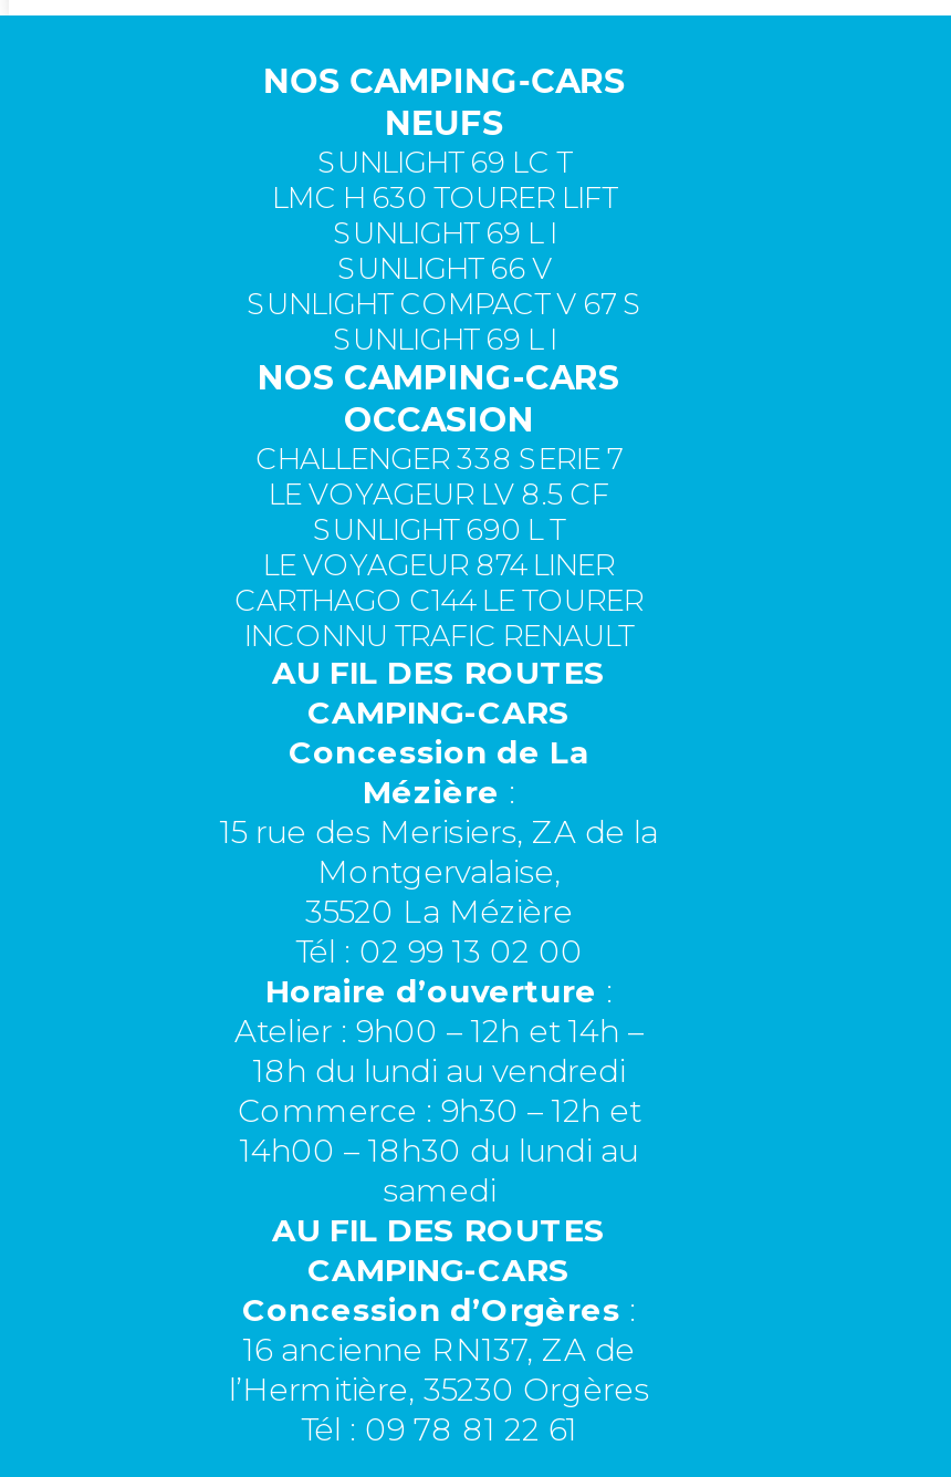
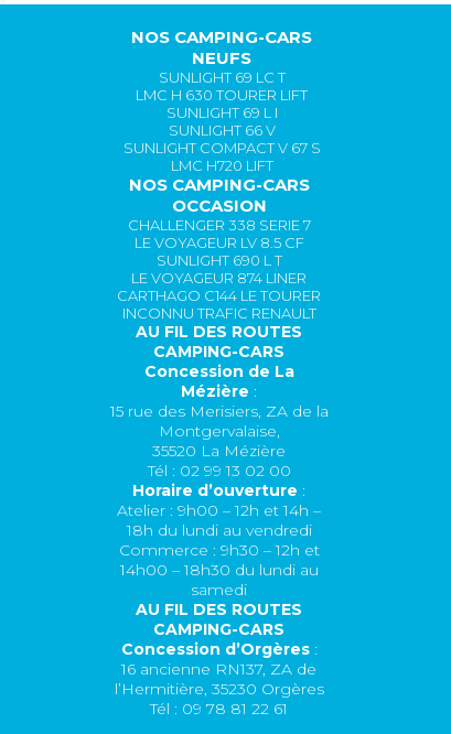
- SUNLIGHT 69 L I
+ LMC H720 LIFT
